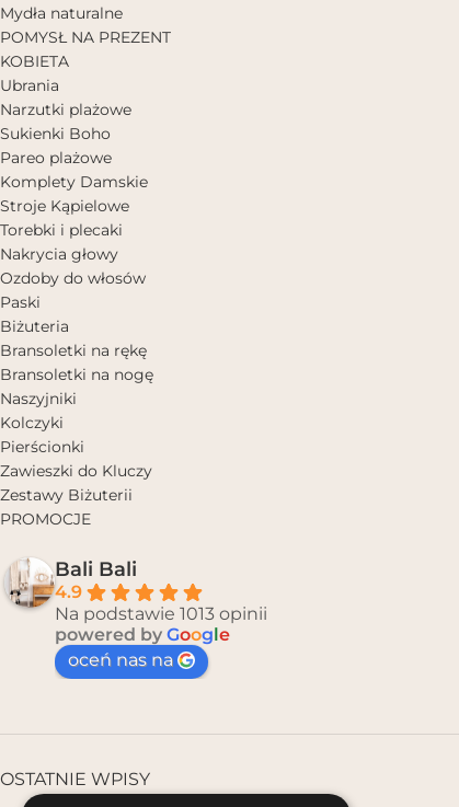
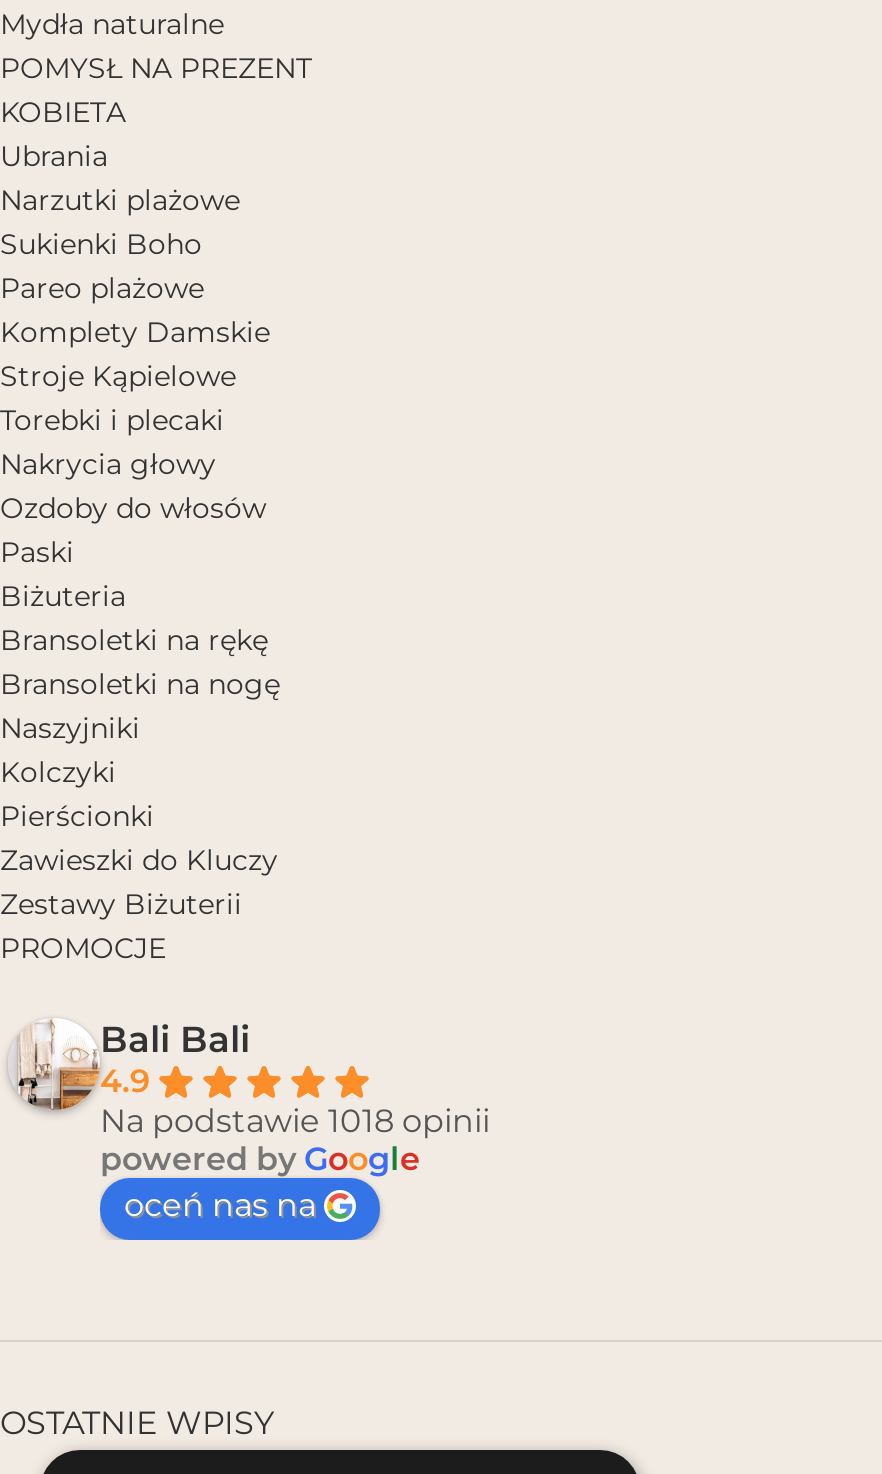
- Na podstawie 1013 opinii
+ Na podstawie 1018 opinii
